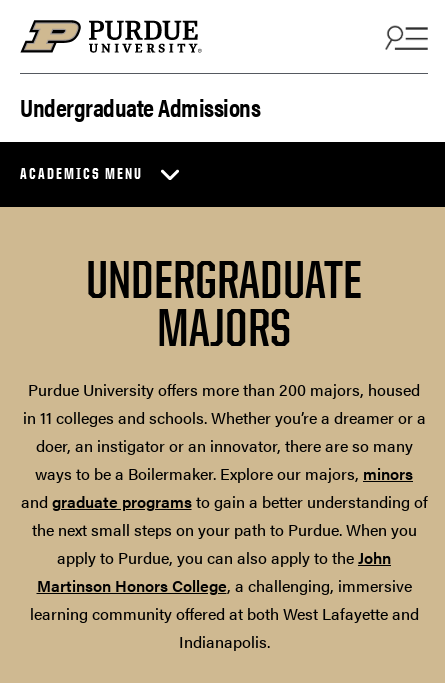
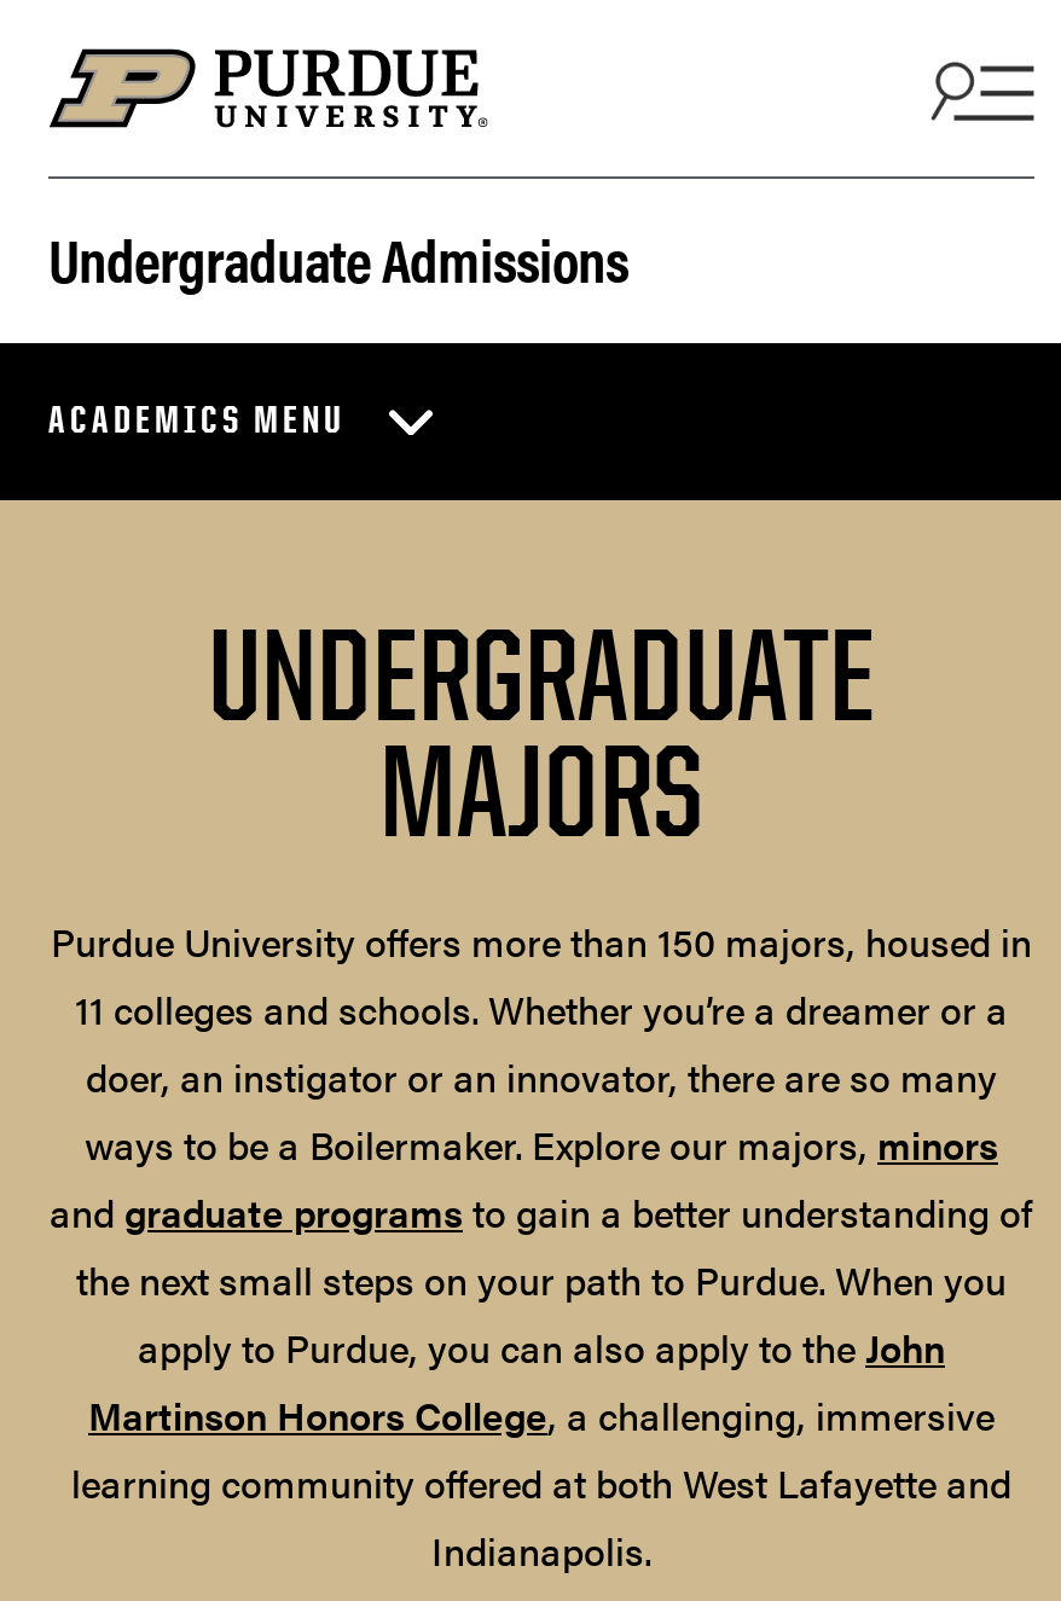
- Purdue University offers more than 200 majors, housed
- in 11 colleges and schools. Whether you’re a dreamer or a
+ Purdue University offers more than 150 majors, housed in
+ 11 colleges and schools. Whether you’re a dreamer or a
